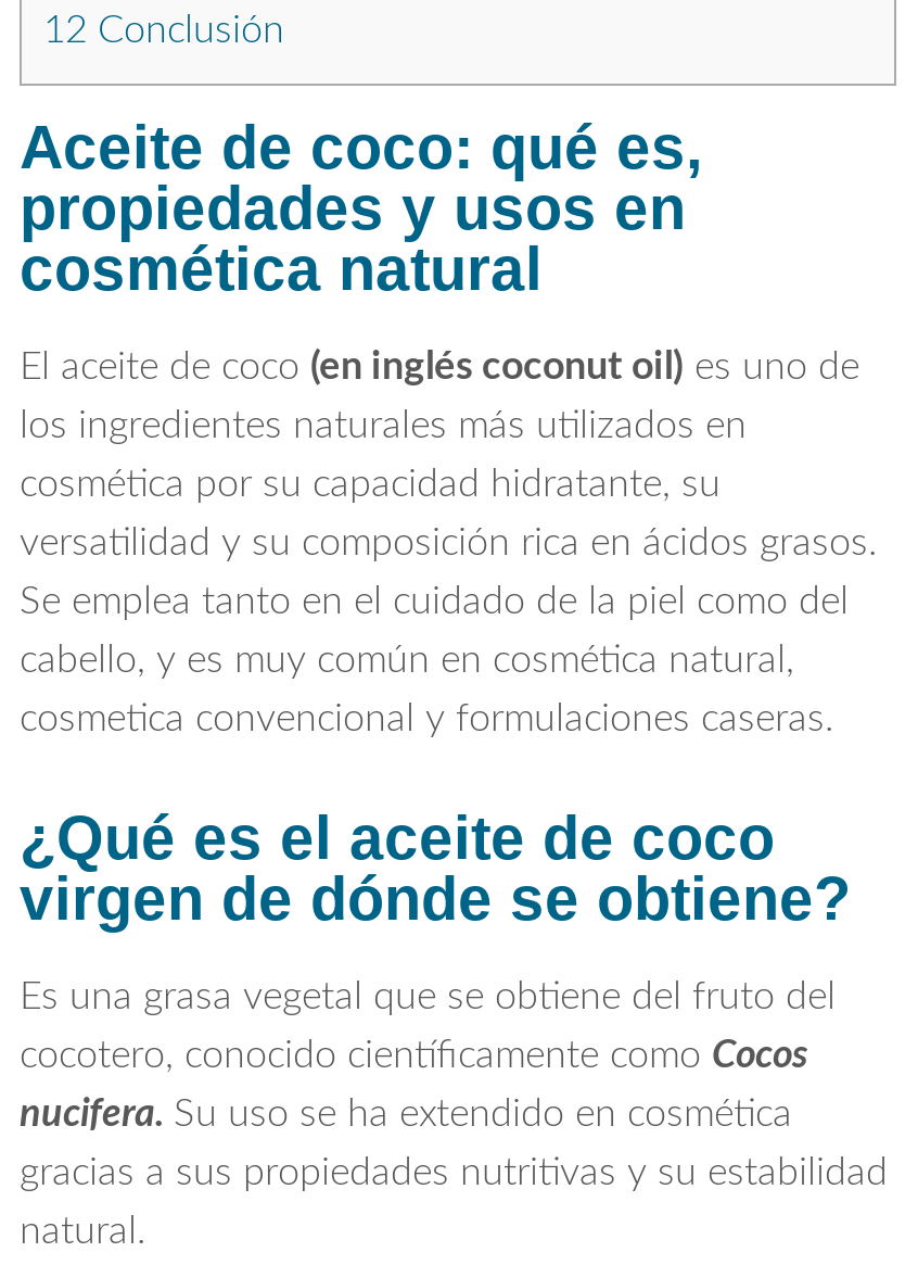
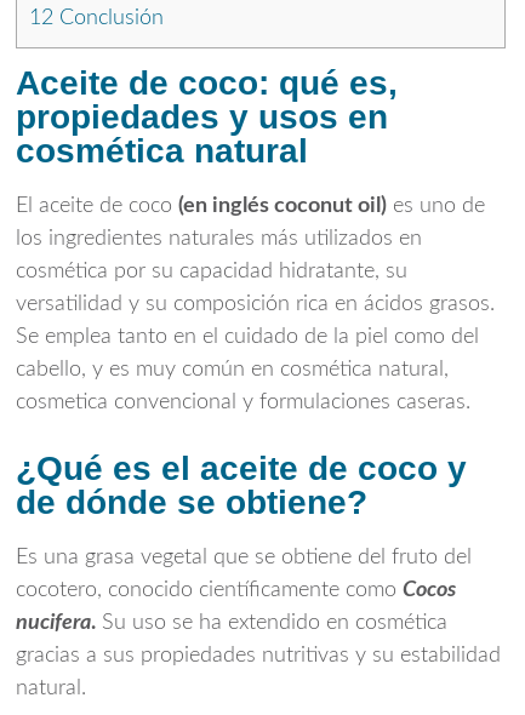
- ¿Qué es el aceite de coco
- virgen de dónde se obtiene?
+ ¿Qué es el aceite de coco y
+ de dónde se obtiene?
